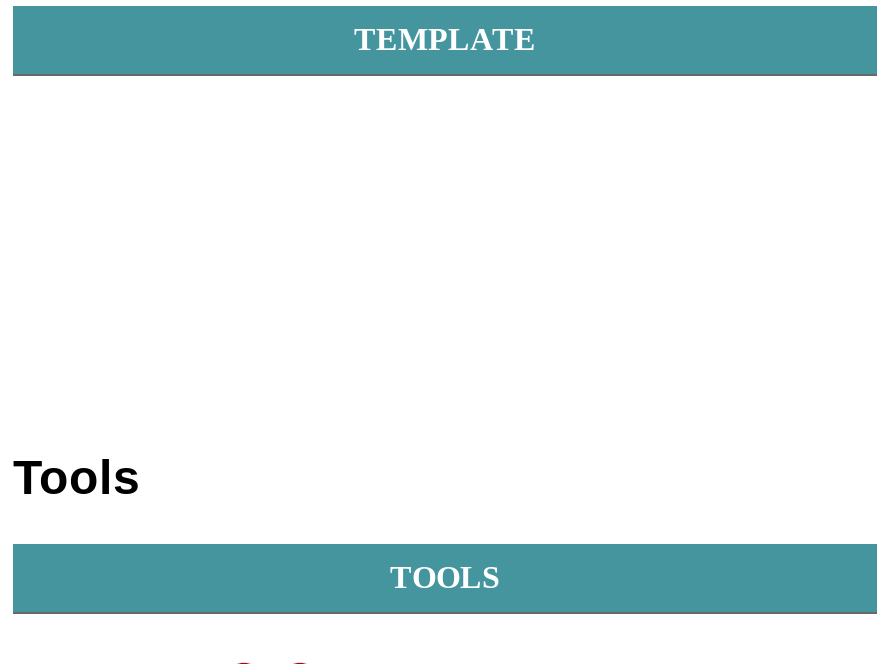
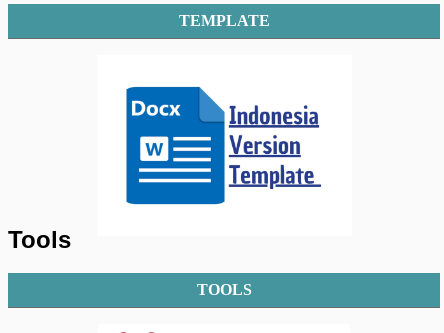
+ [image]
